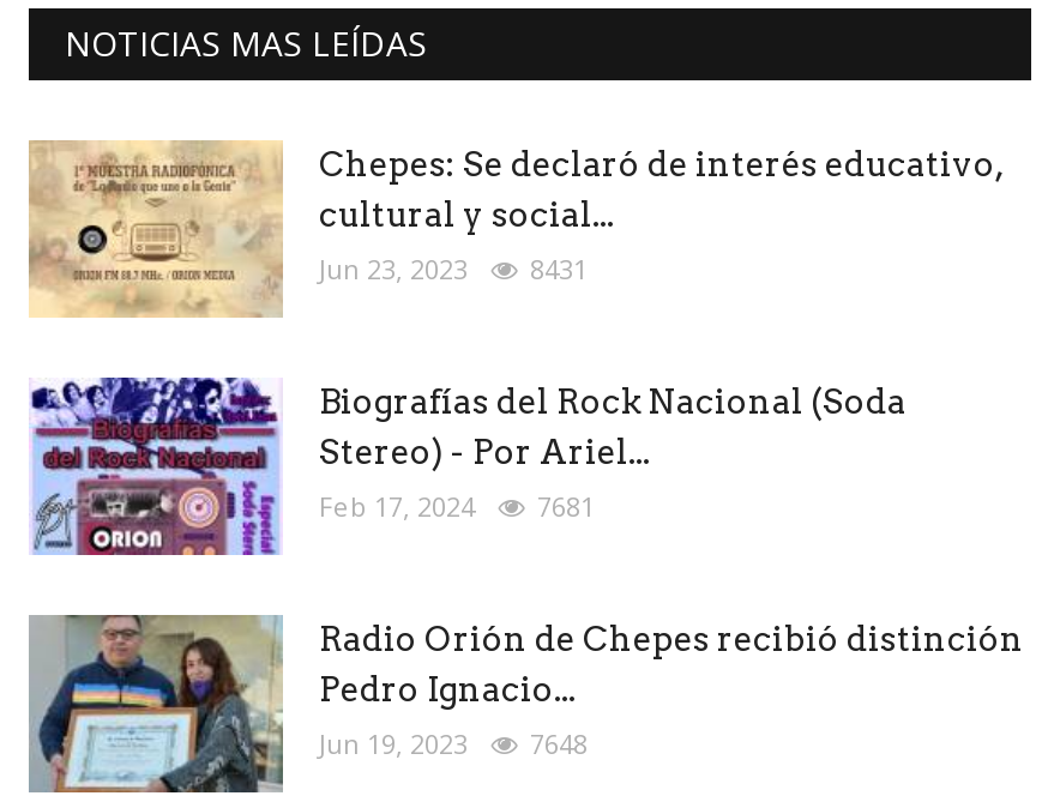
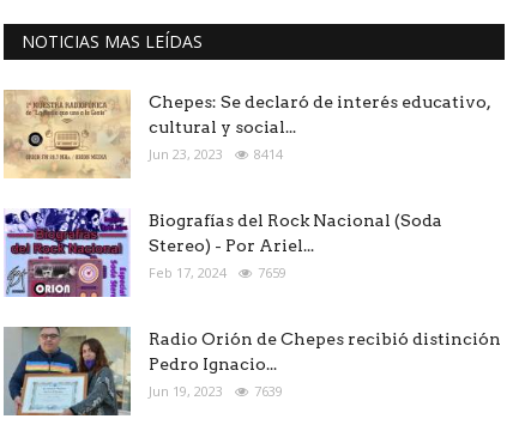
- Jun 23, 2023 8431
+ Jun 23, 2023 8414

- Feb 17, 2024 7681
+ Feb 17, 2024 7659

- Jun 19, 2023 7648
+ Jun 19, 2023 7639
